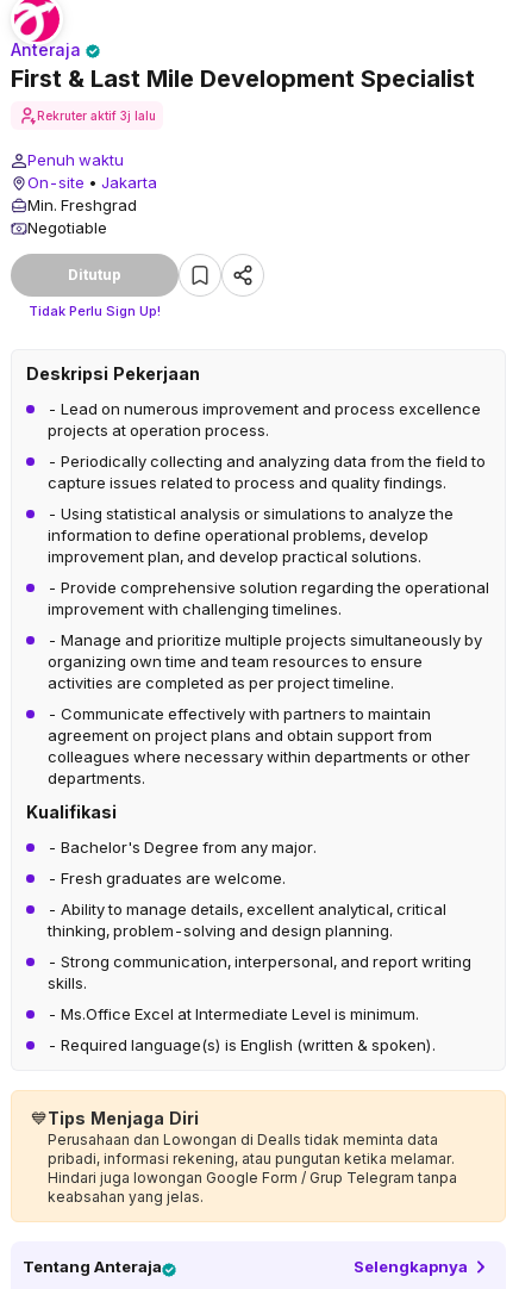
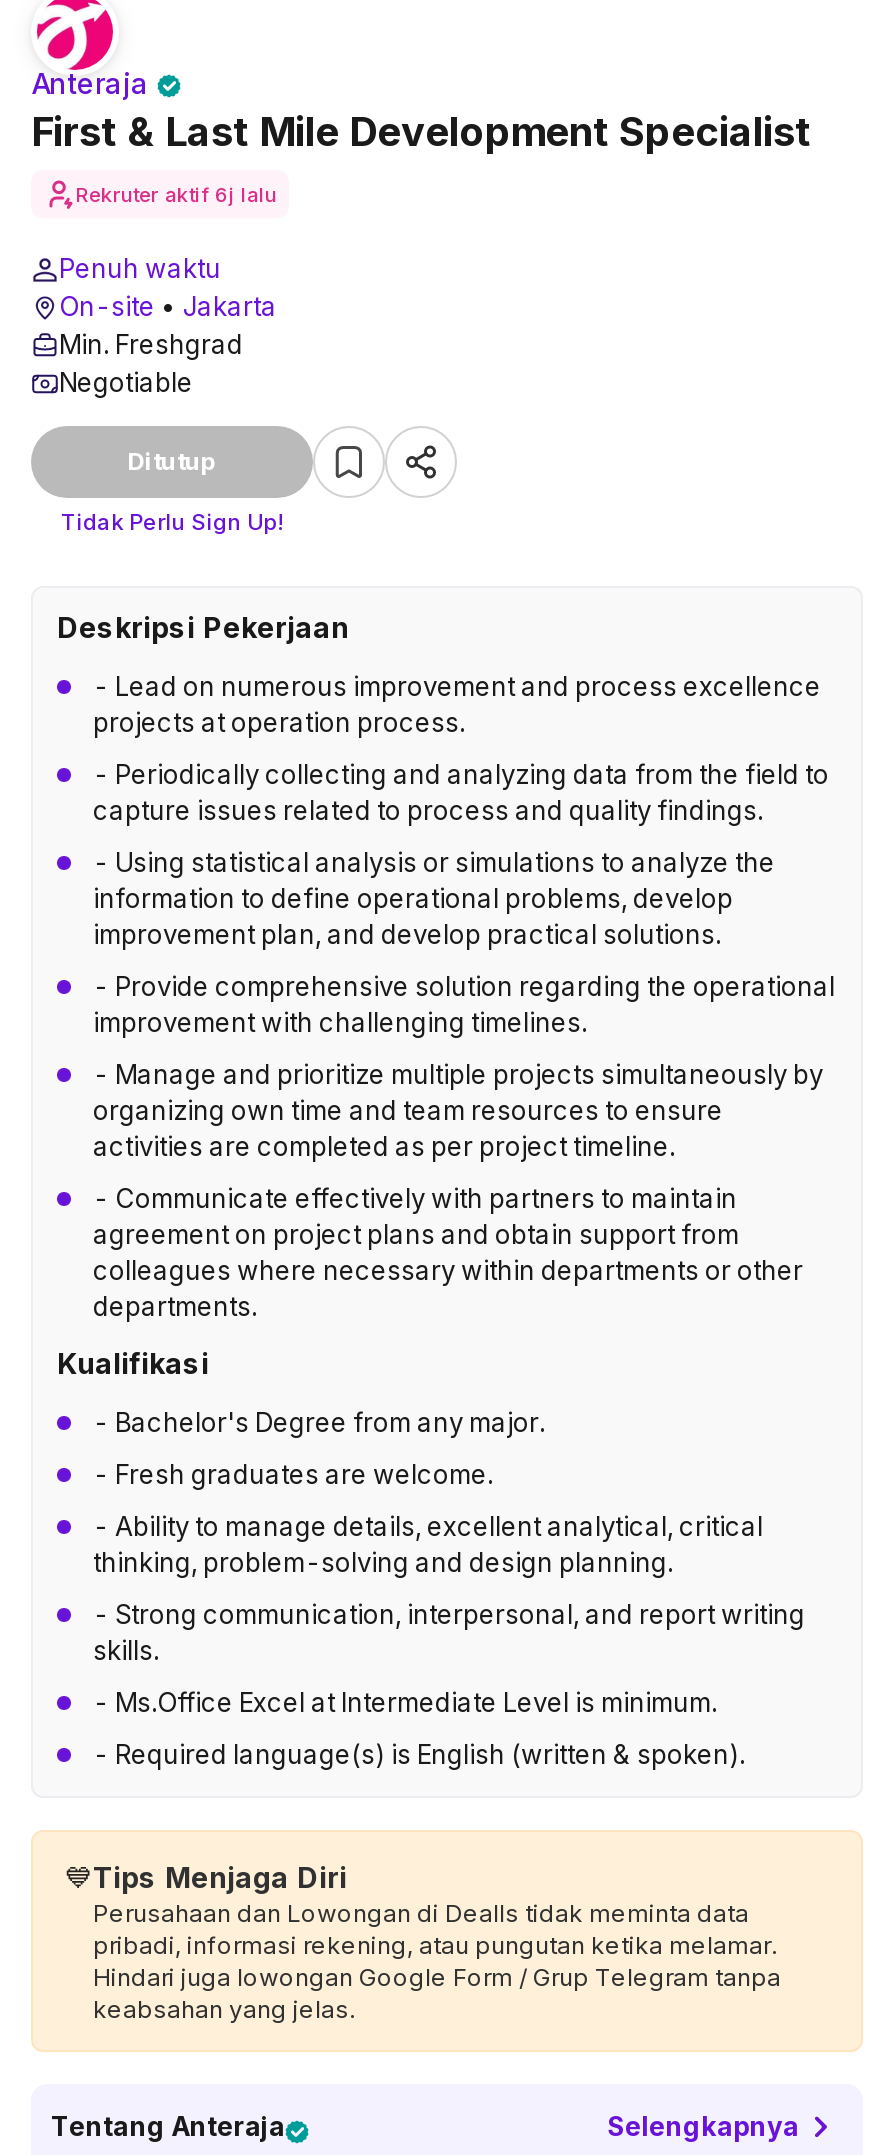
- Rekruter aktif 3j lalu
+ Rekruter aktif 6j lalu
